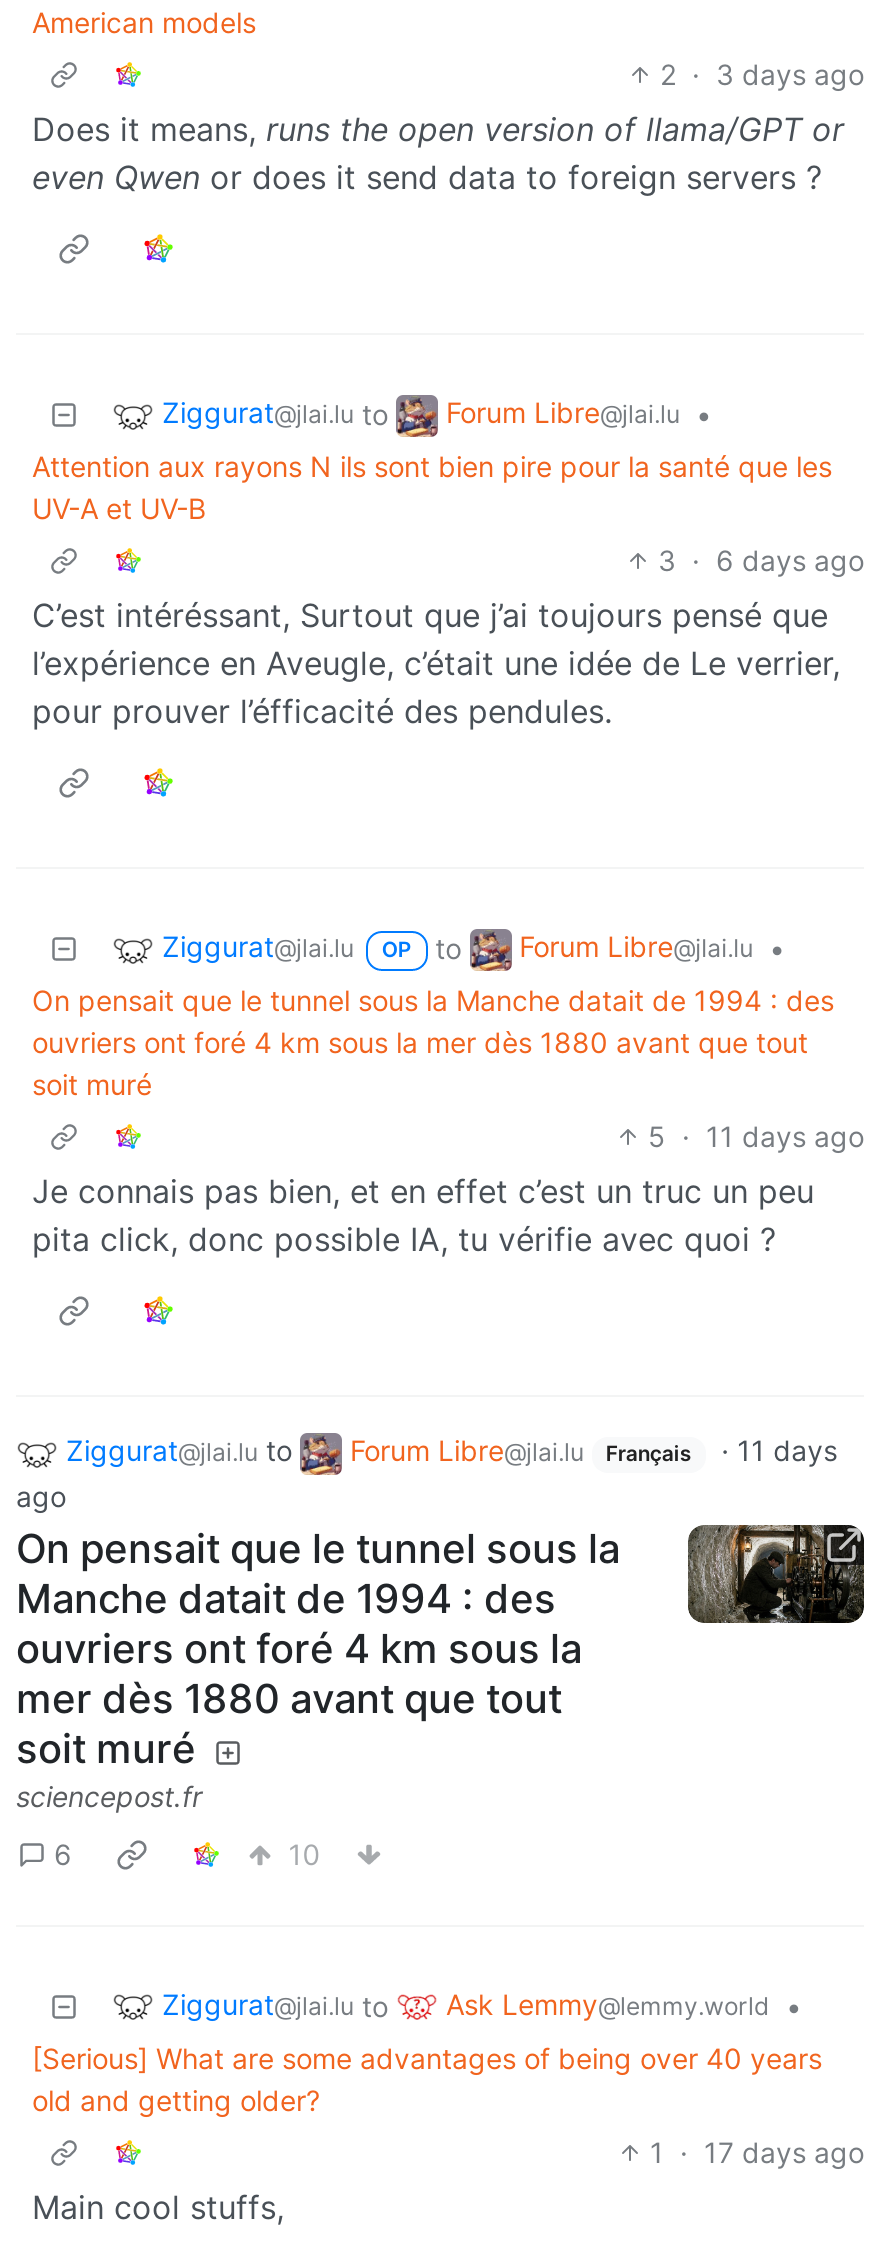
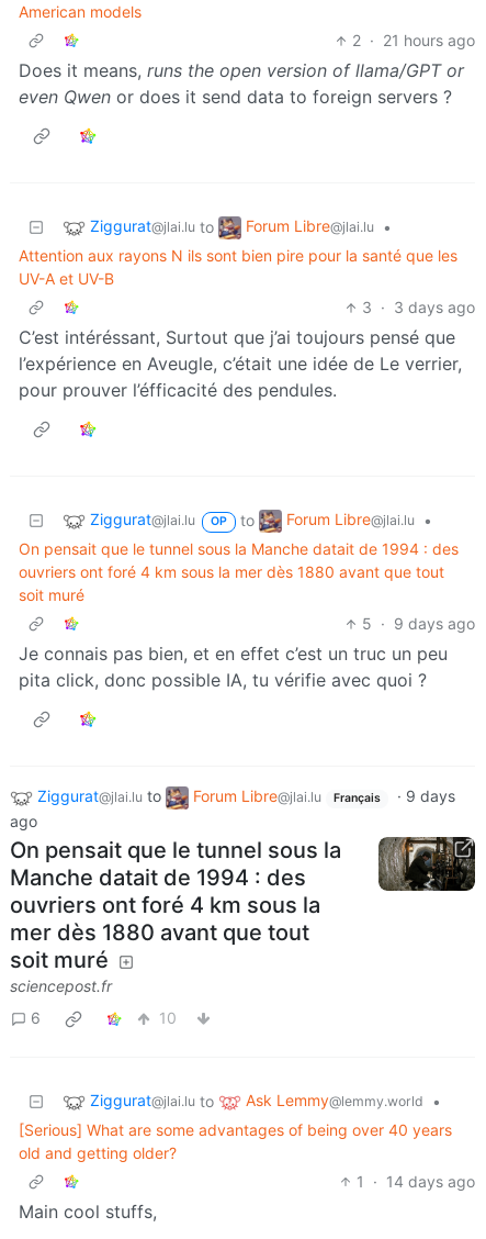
- 2 · 3 days ago
+ 2 · 21 hours ago

- 3 · 6 days ago
+ 3 · 3 days ago

- 5 · 11 days ago
+ 5 · 9 days ago

- Ziggurat@jlai.lu to Forum Libre@jlai.lu Français · 11 days
+ Ziggurat@jlai.lu to Forum Libre@jlai.lu Français · 9 days

- 1 · 17 days ago
+ 1 · 14 days ago
